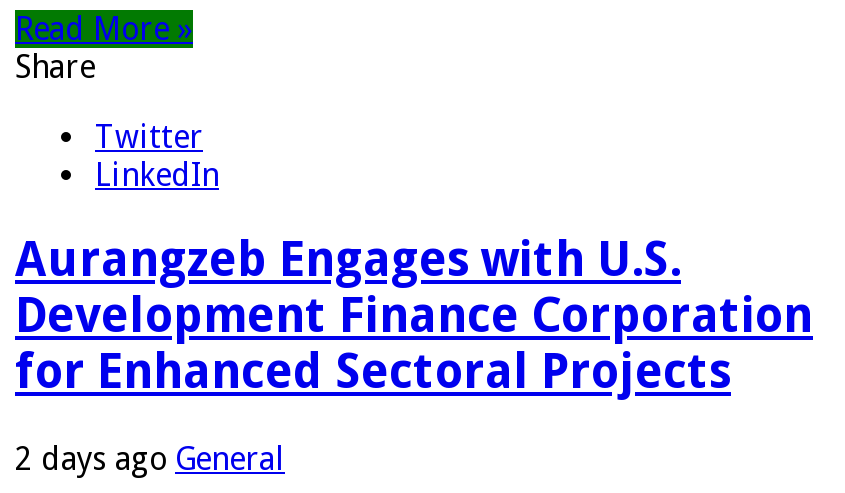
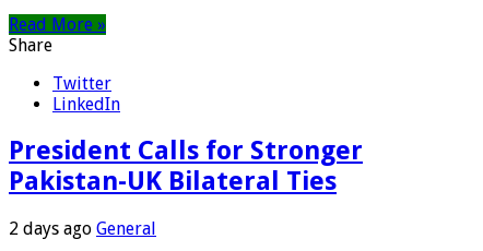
- Aurangzeb Engages with U.S.
- Development Finance Corporation
- for Enhanced Sectoral Projects
+ President Calls for Stronger
+ Pakistan-UK Bilateral Ties
